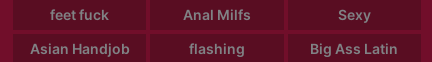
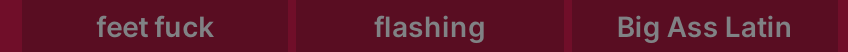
- Anal Milfs
- Sexy
- Asian Handjob
